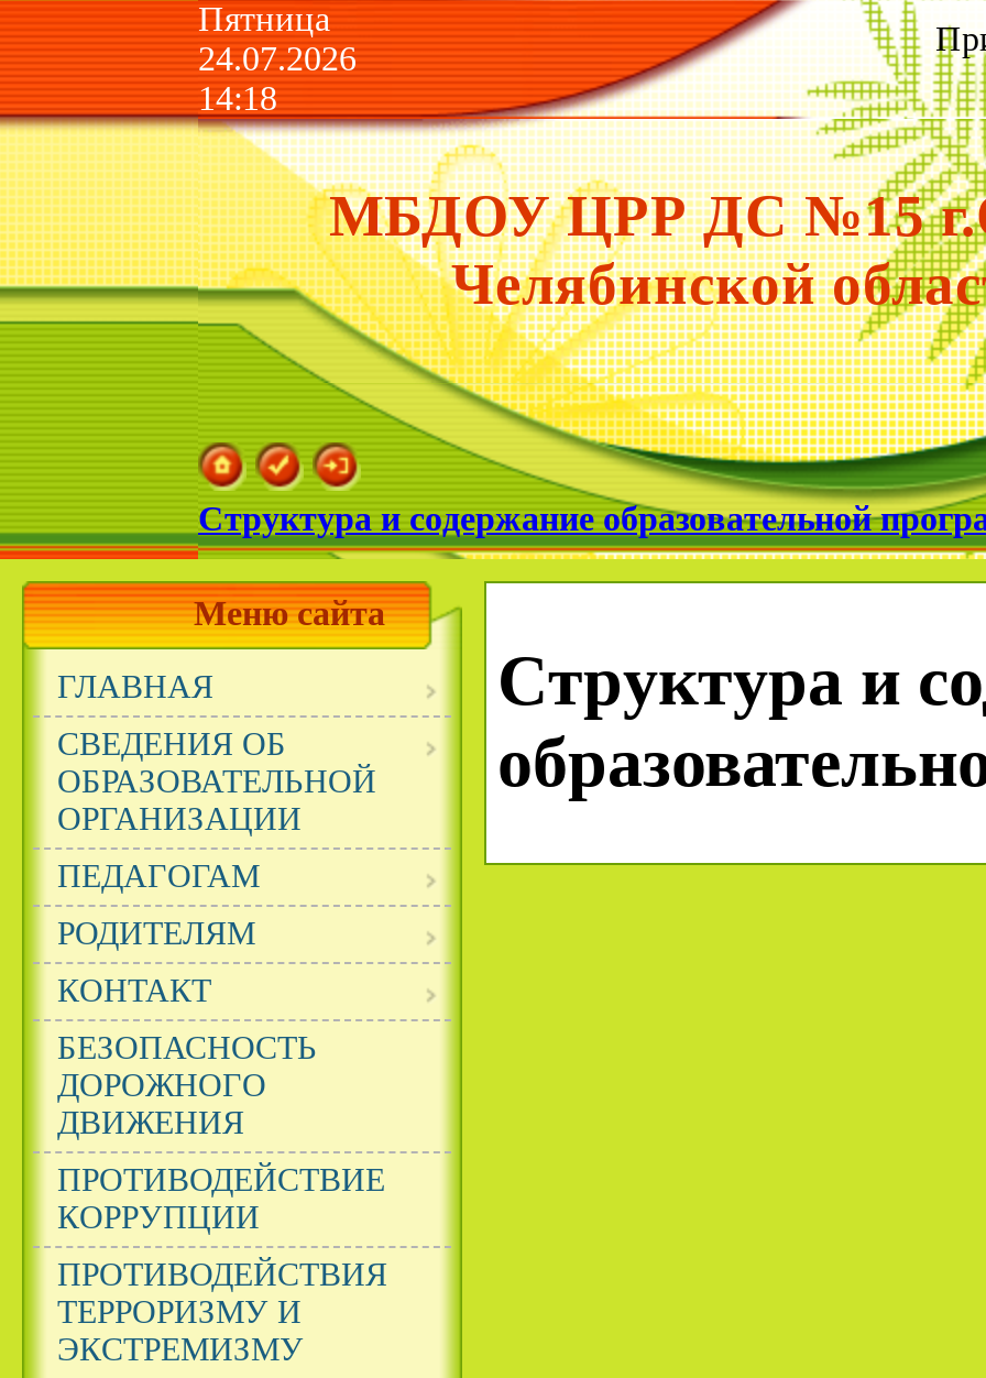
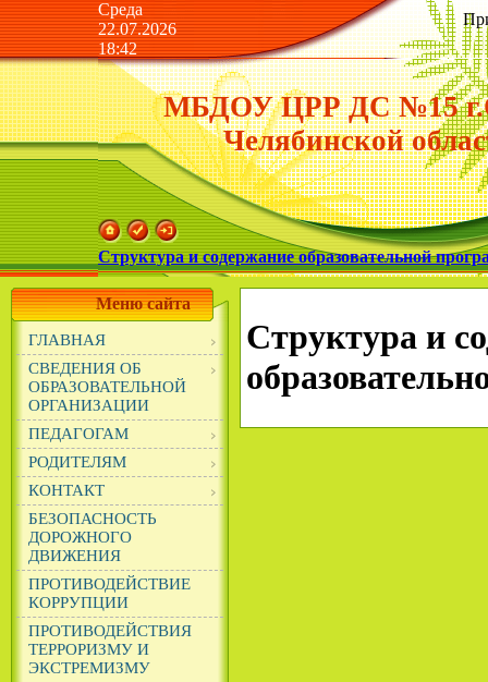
- Пятница
- 24.07.2026
- 14:18
+ Среда
+ 22.07.2026
+ 18:42
